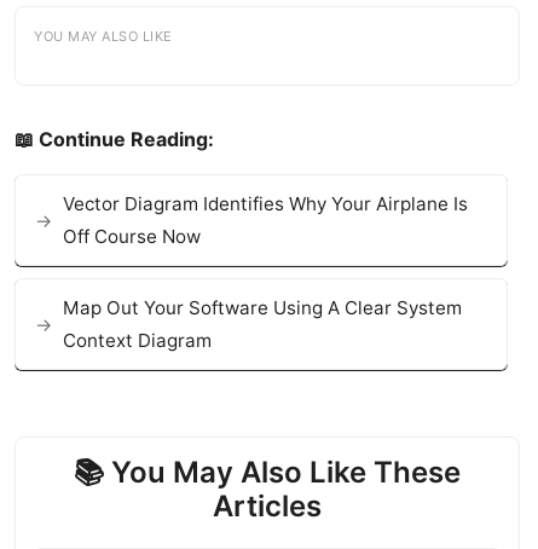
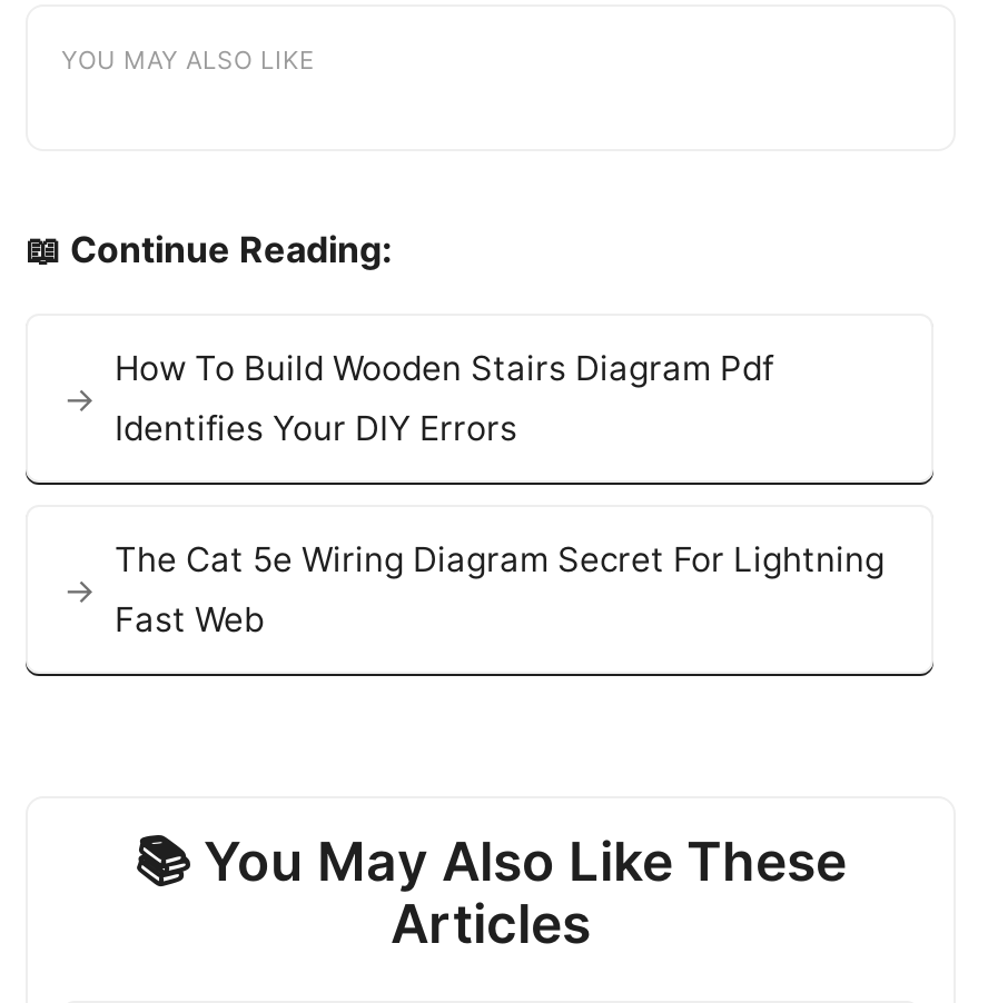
- Vector Diagram Identifies Why Your Airplane Is
- Off Course Now
+ How To Build Wooden Stairs Diagram Pdf
+ Identifies Your DIY Errors

- Map Out Your Software Using A Clear System
- Context Diagram
+ The Cat 5e Wiring Diagram Secret For Lightning
+ Fast Web
